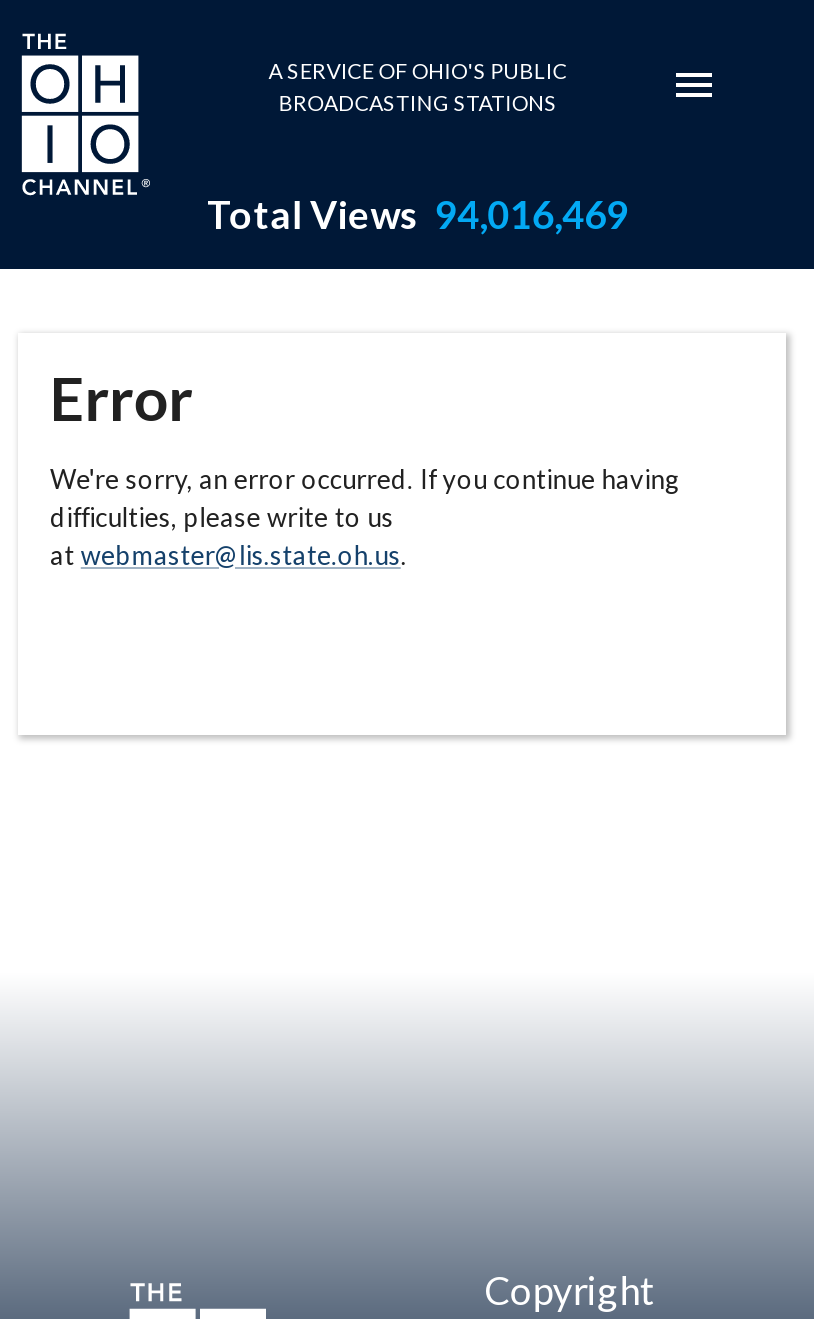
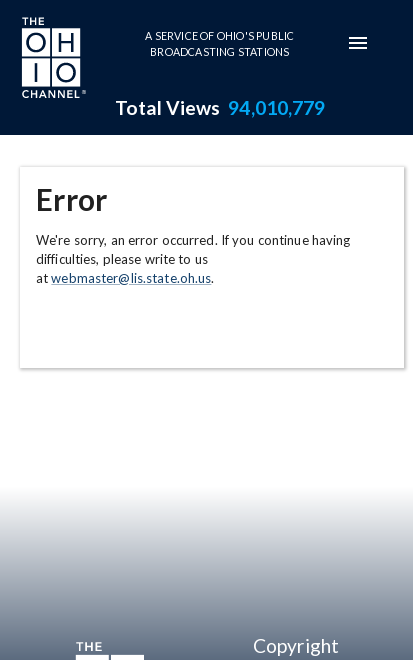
- Total Views 94,016,469
+ Total Views 94,010,779
